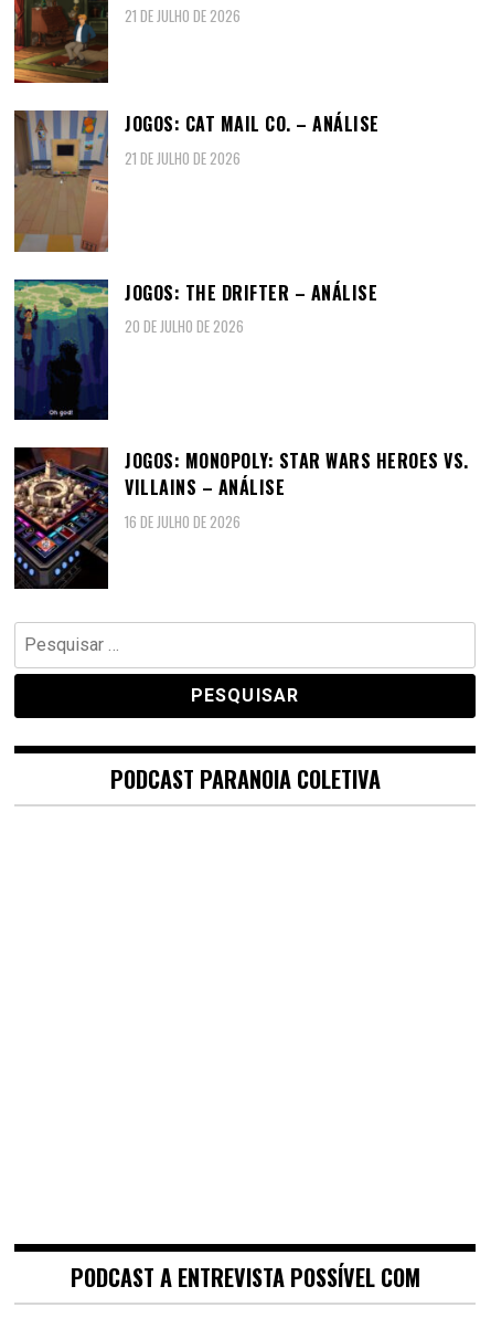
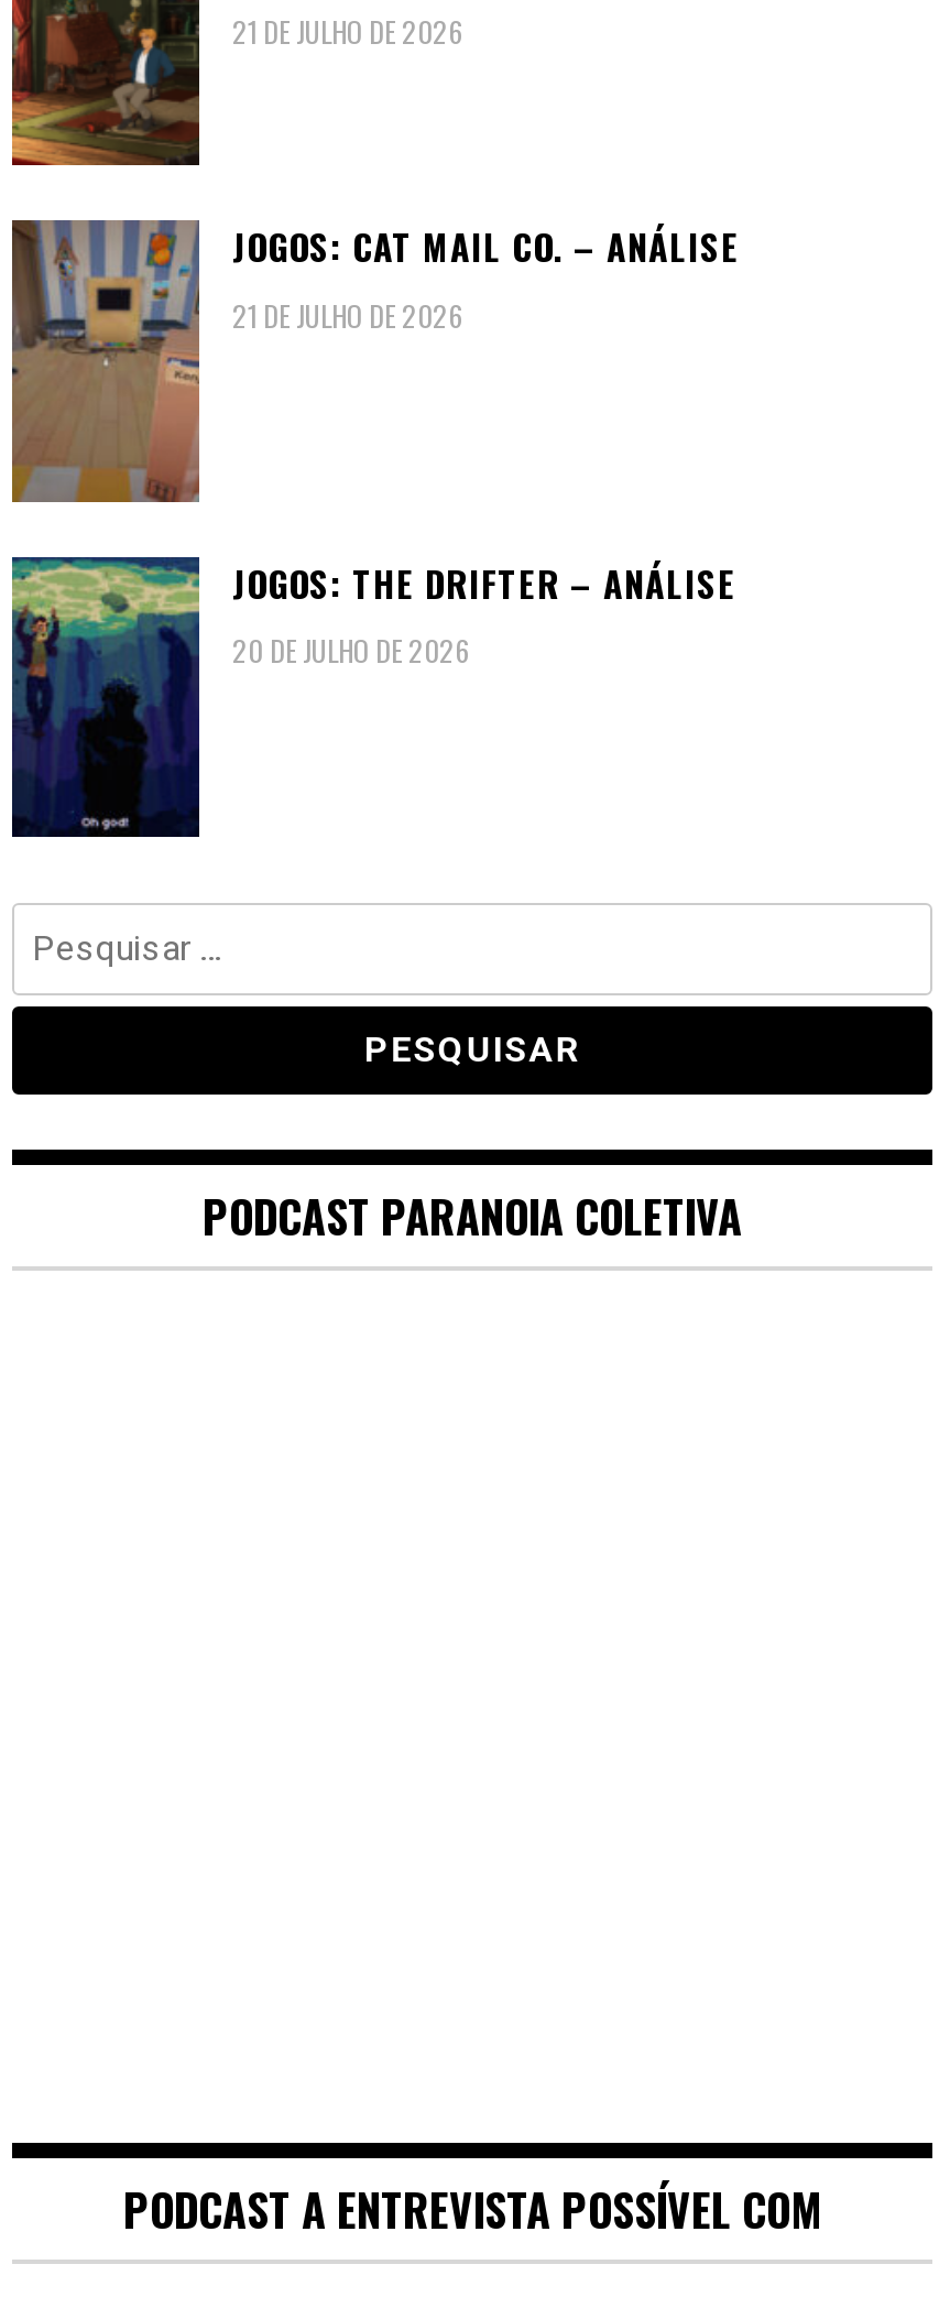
- [image]
- JOGOS: MONOPOLY: STAR WARS HEROES VS.
- VILLAINS – ANÁLISE
- 16 DE JULHO DE 2026
